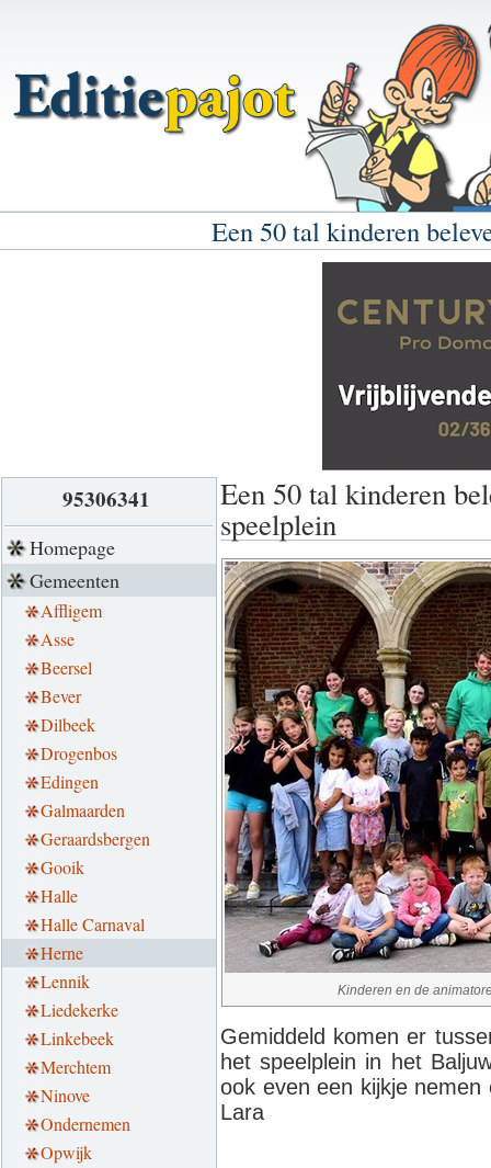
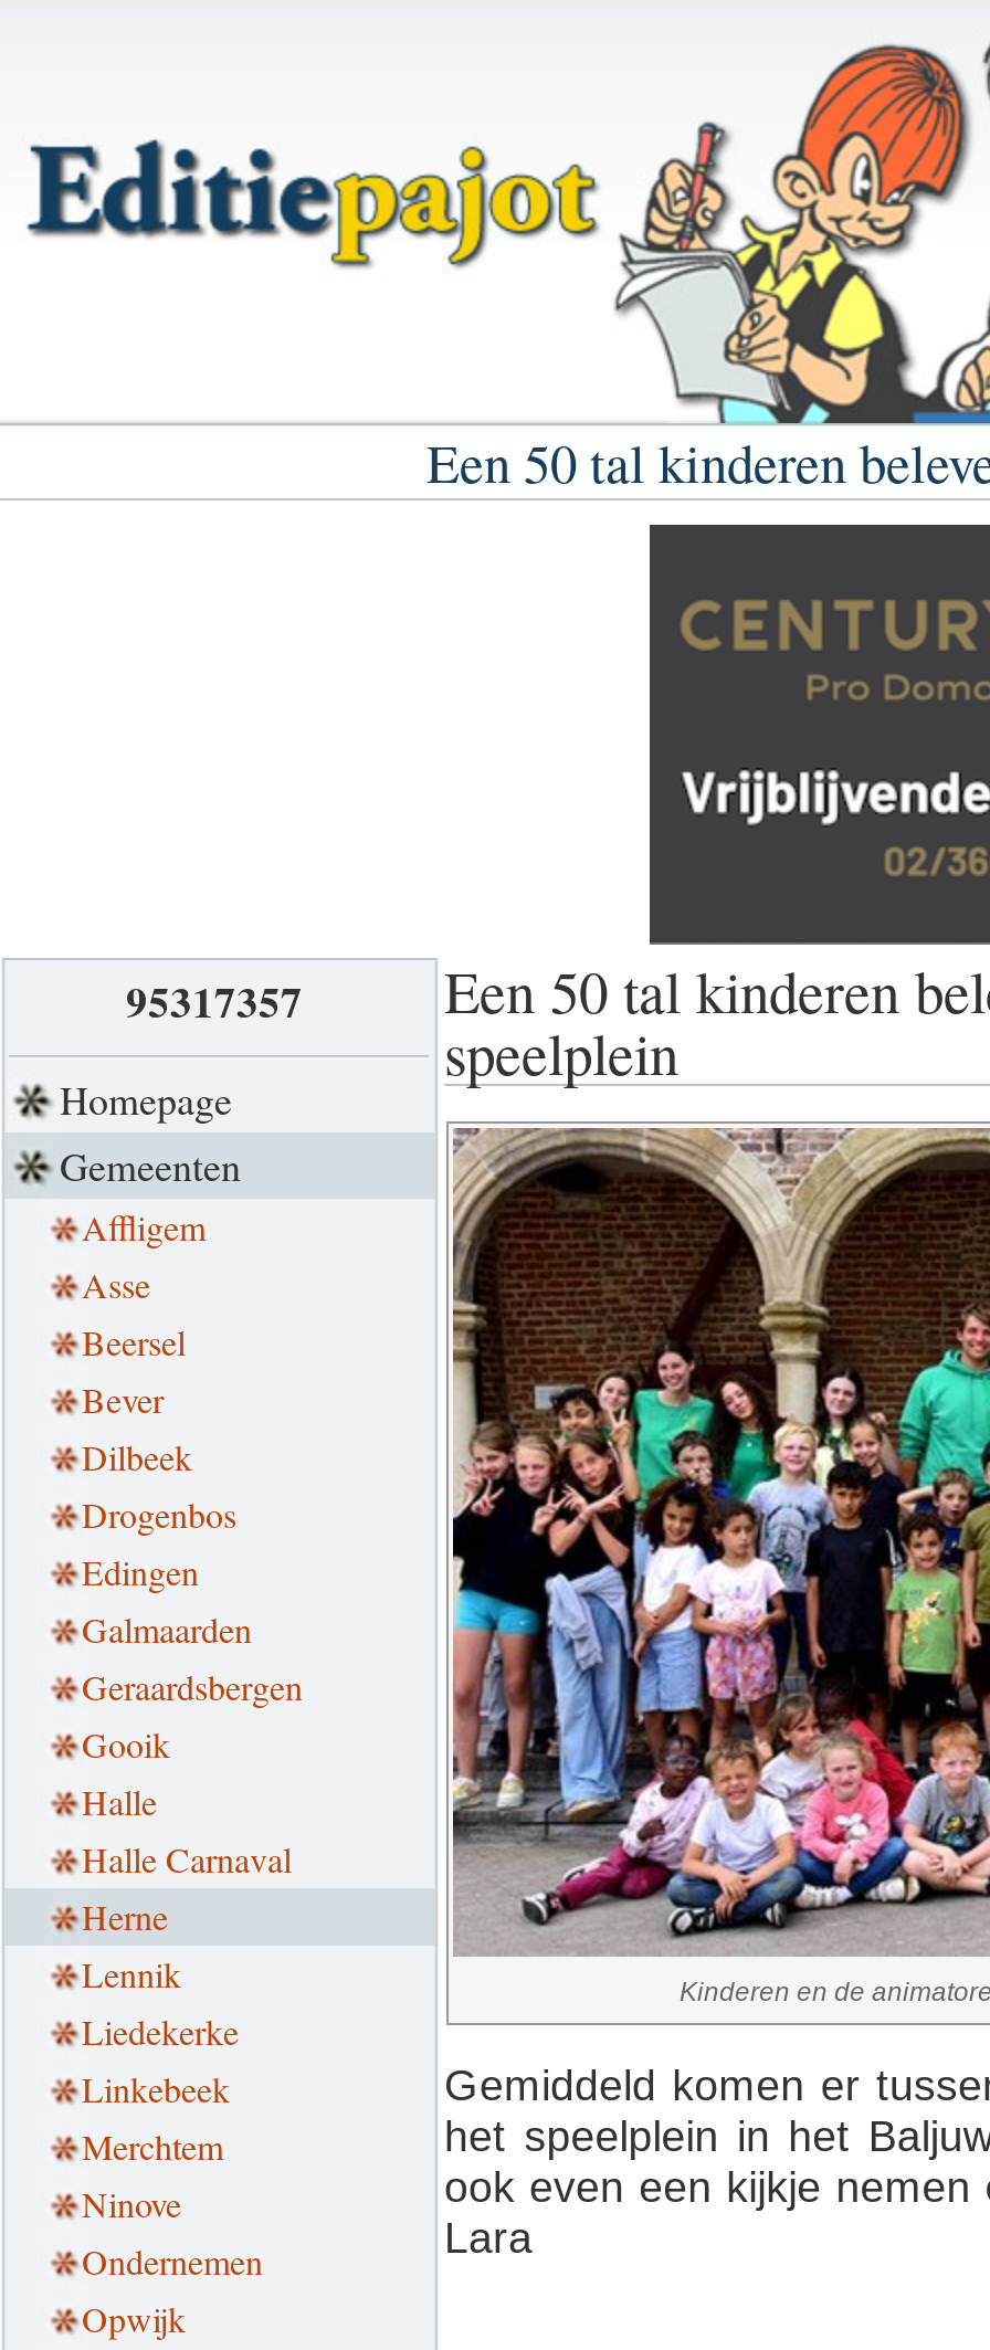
- 95306341
+ 95317357
